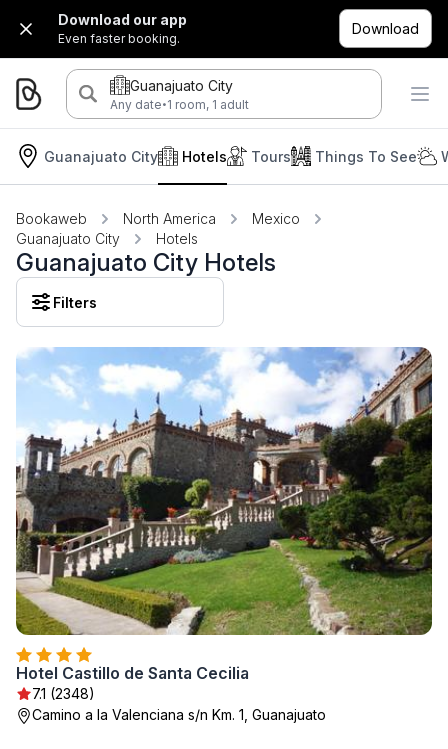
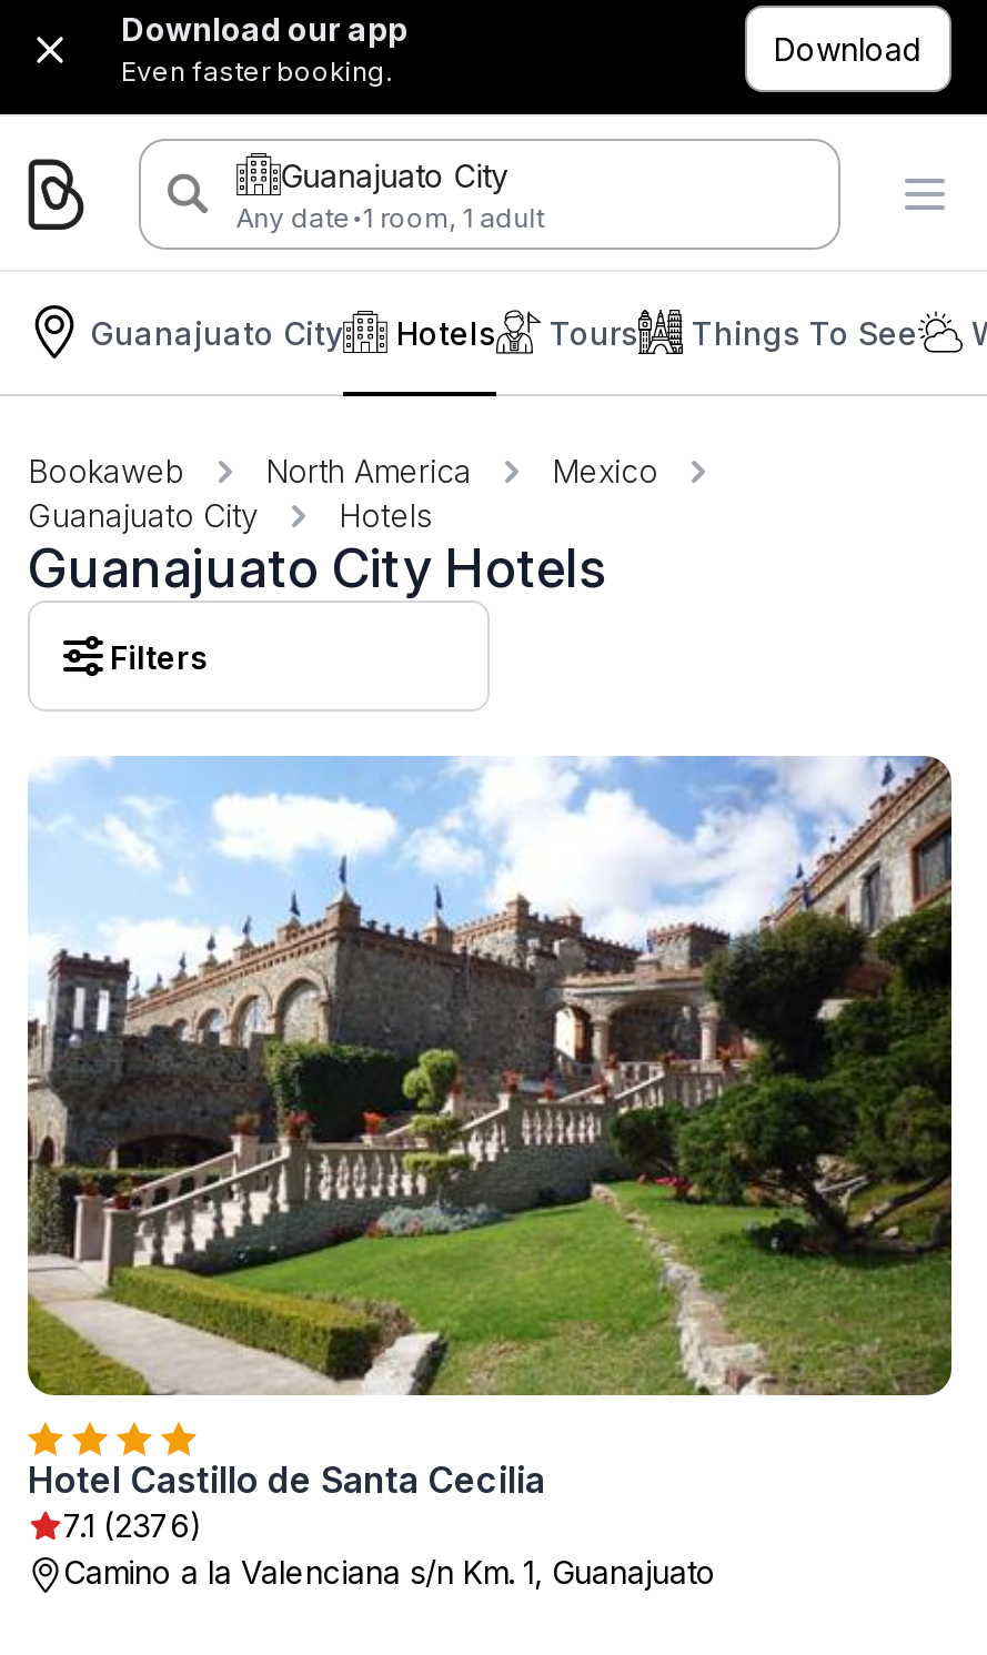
- 7.1 (2348)
+ 7.1 (2376)
